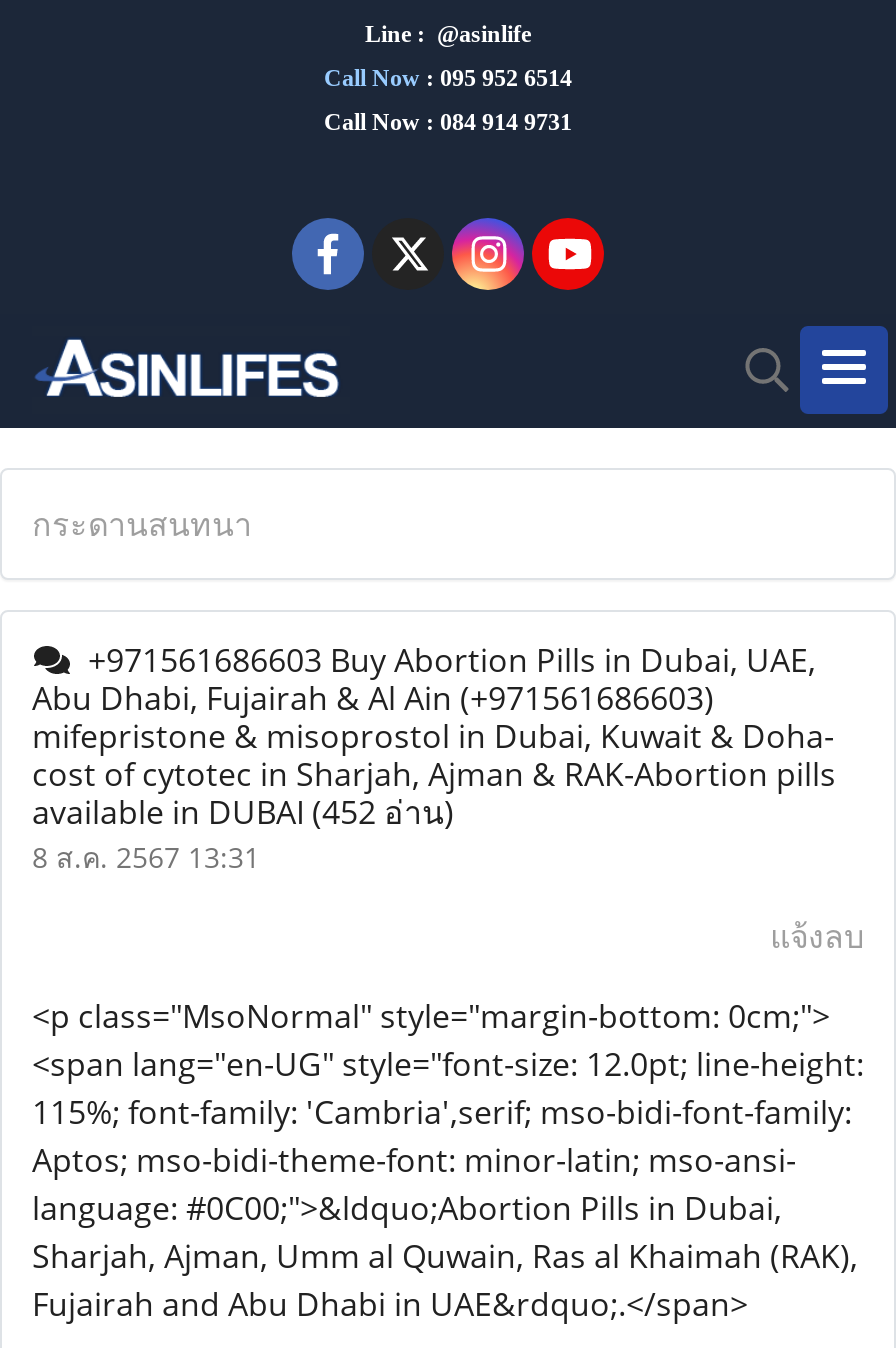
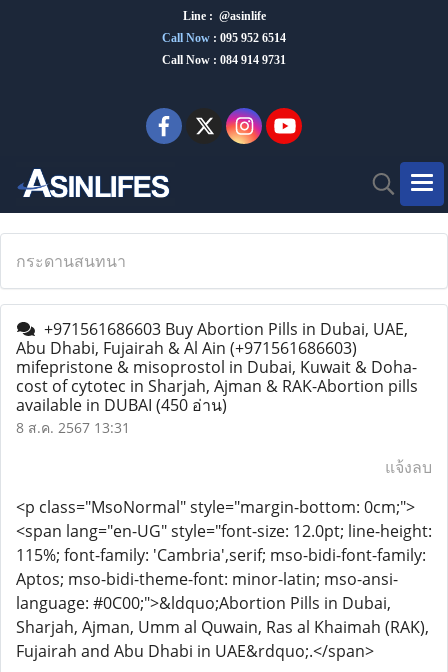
- available in DUBAI (452 อ่าน)
+ available in DUBAI (450 อ่าน)
